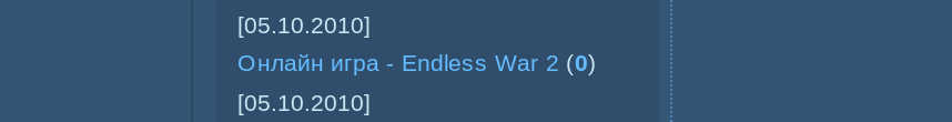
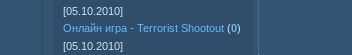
- Онлайн игра - Endless War 2 (0)
+ Онлайн игра - Terrorist Shootout (0)
